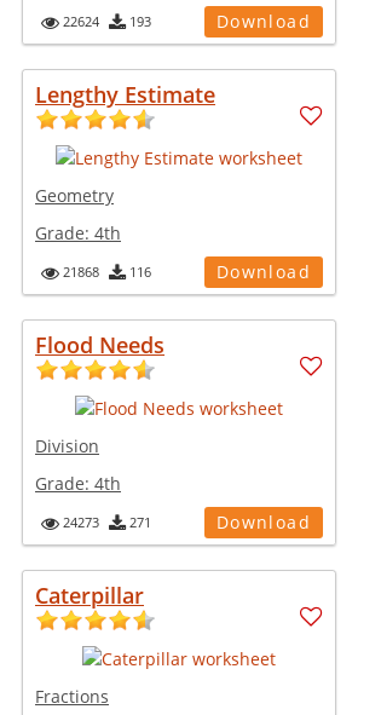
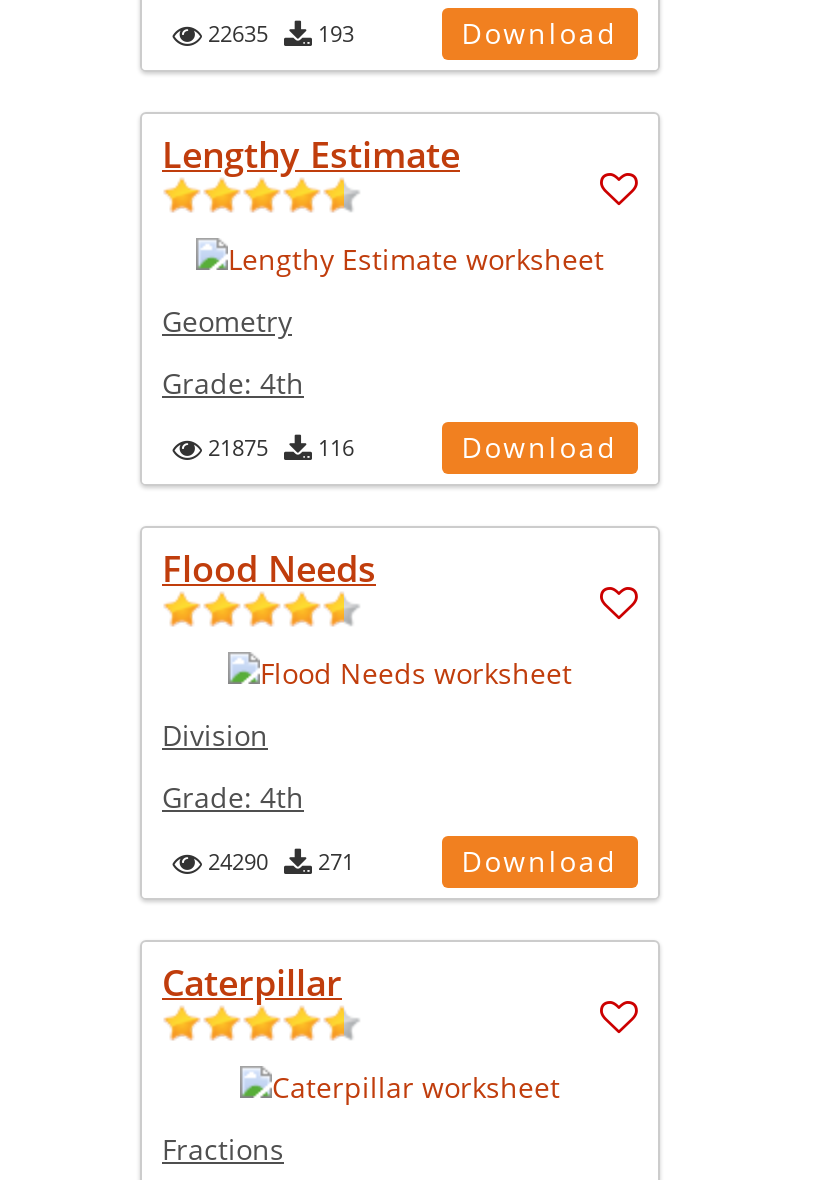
- 22624 193
+ 22635 193

- 21868 116
+ 21875 116

- 24273 271
+ 24290 271
